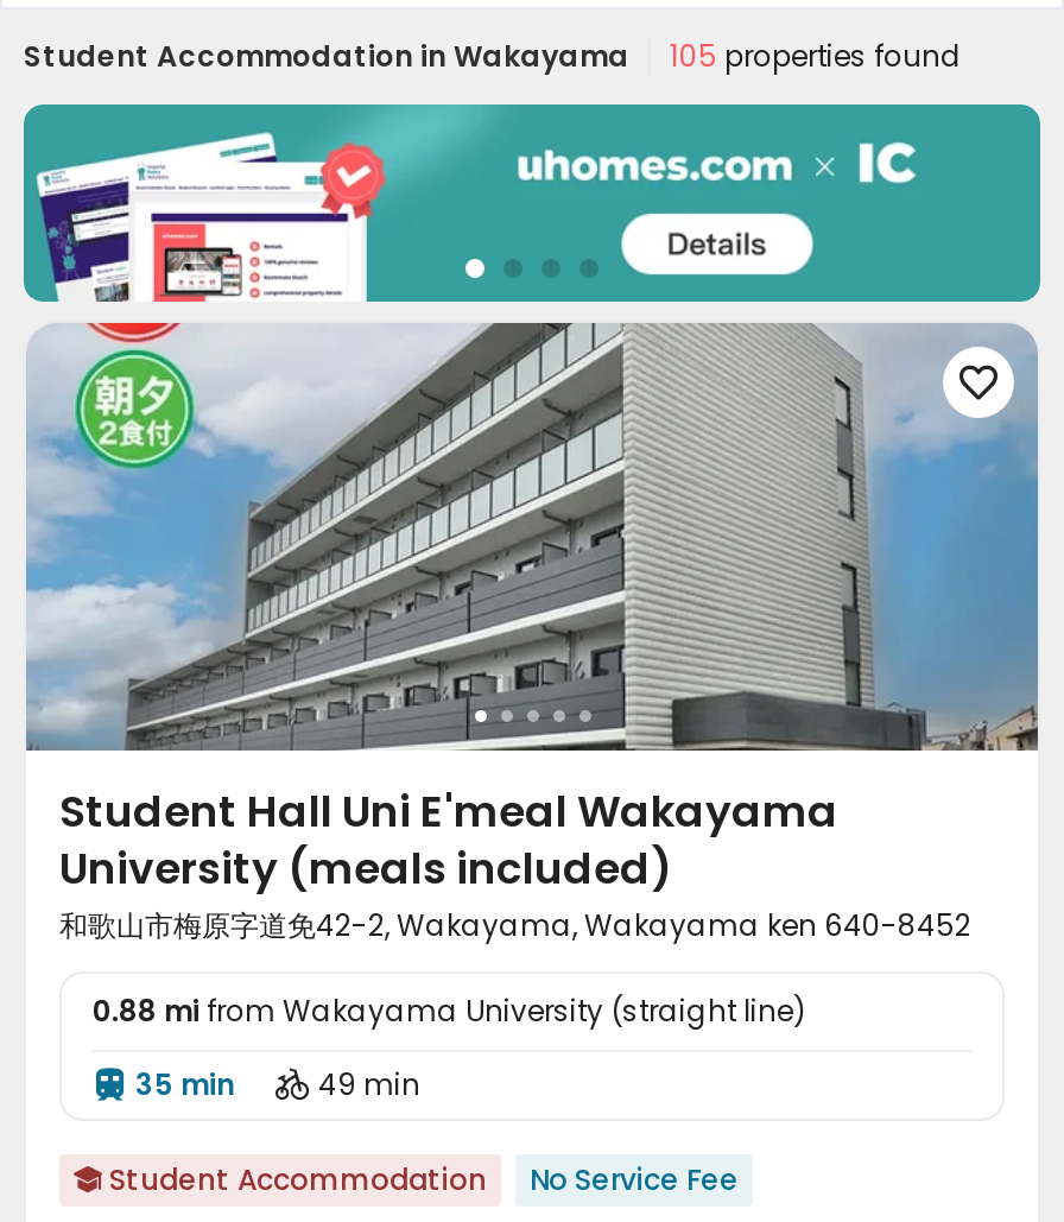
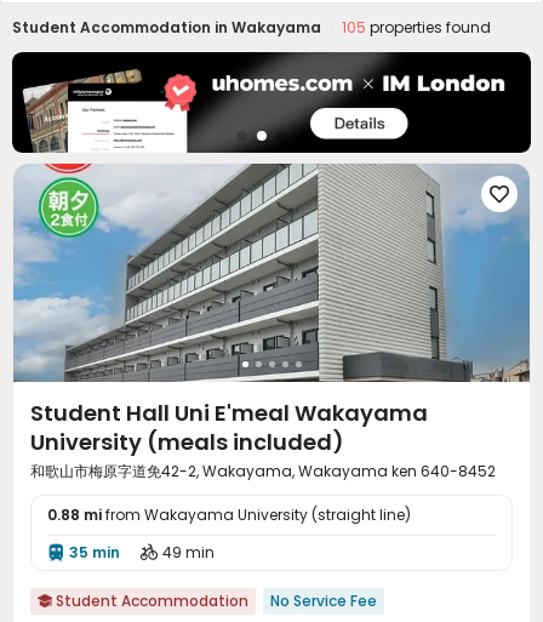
- [image]
+ [image]
